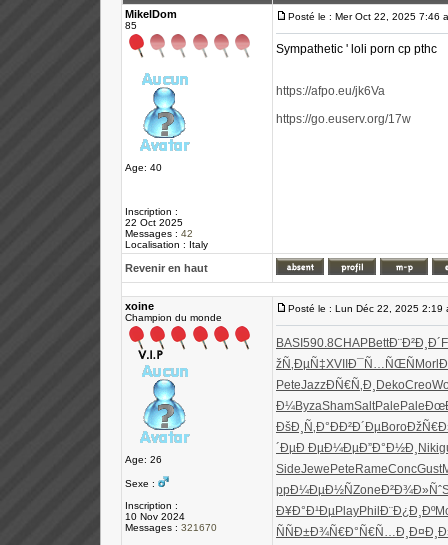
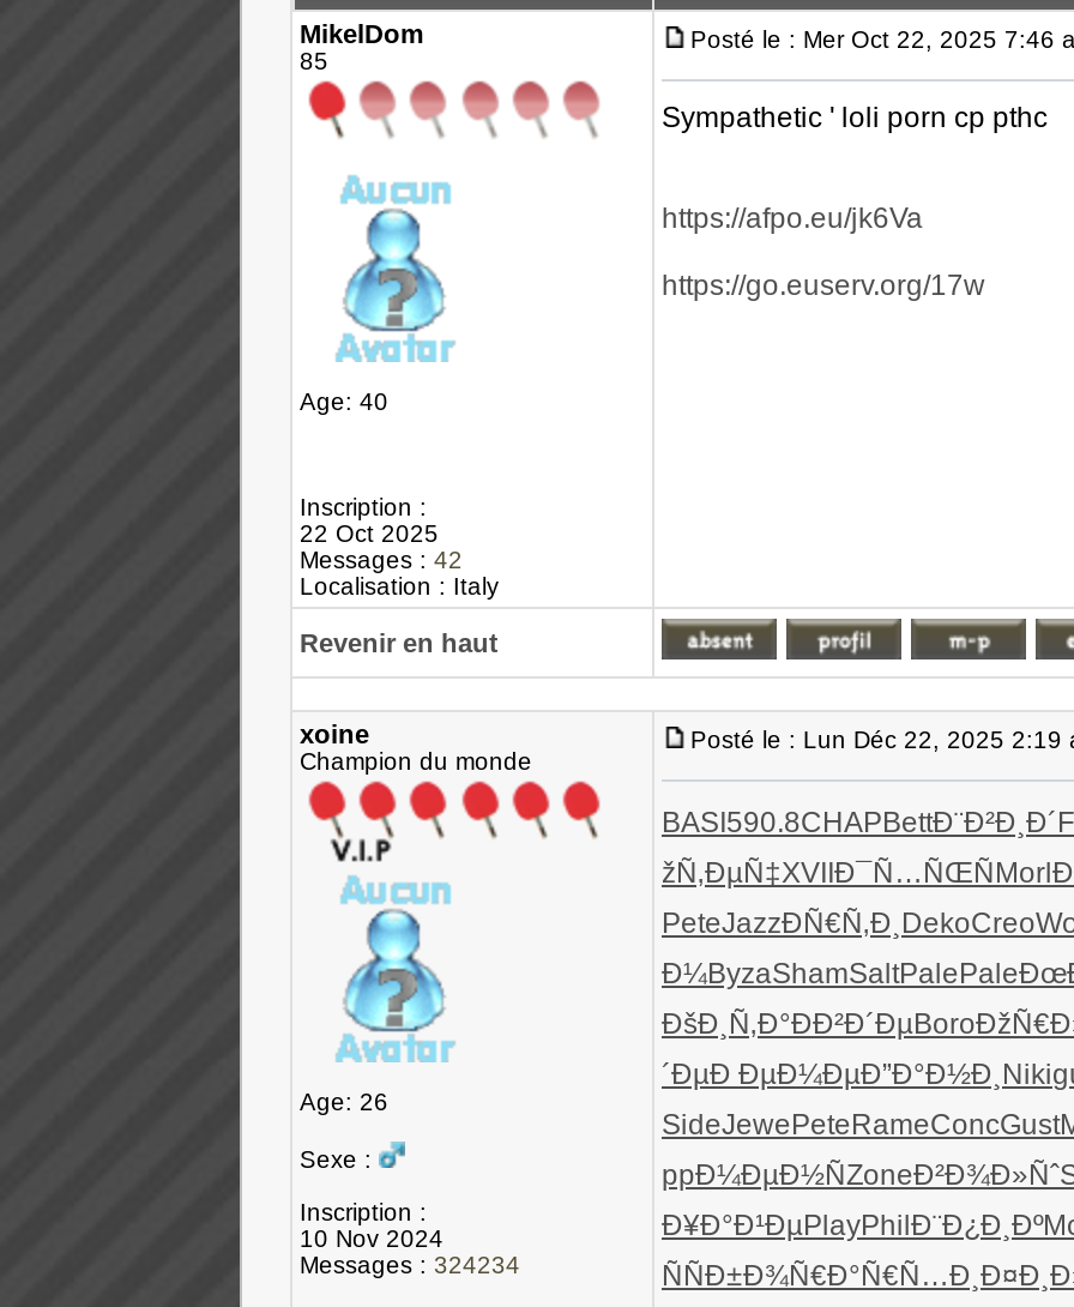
- Messages : 321670
+ Messages : 324234
